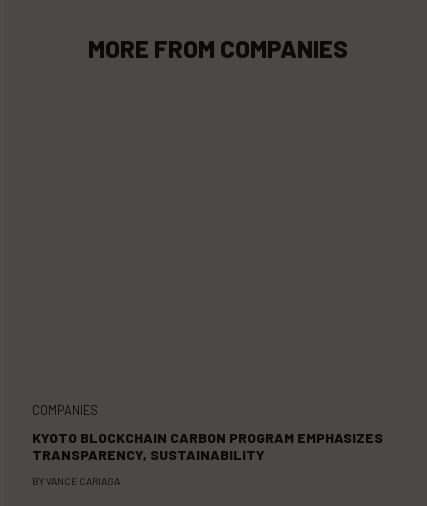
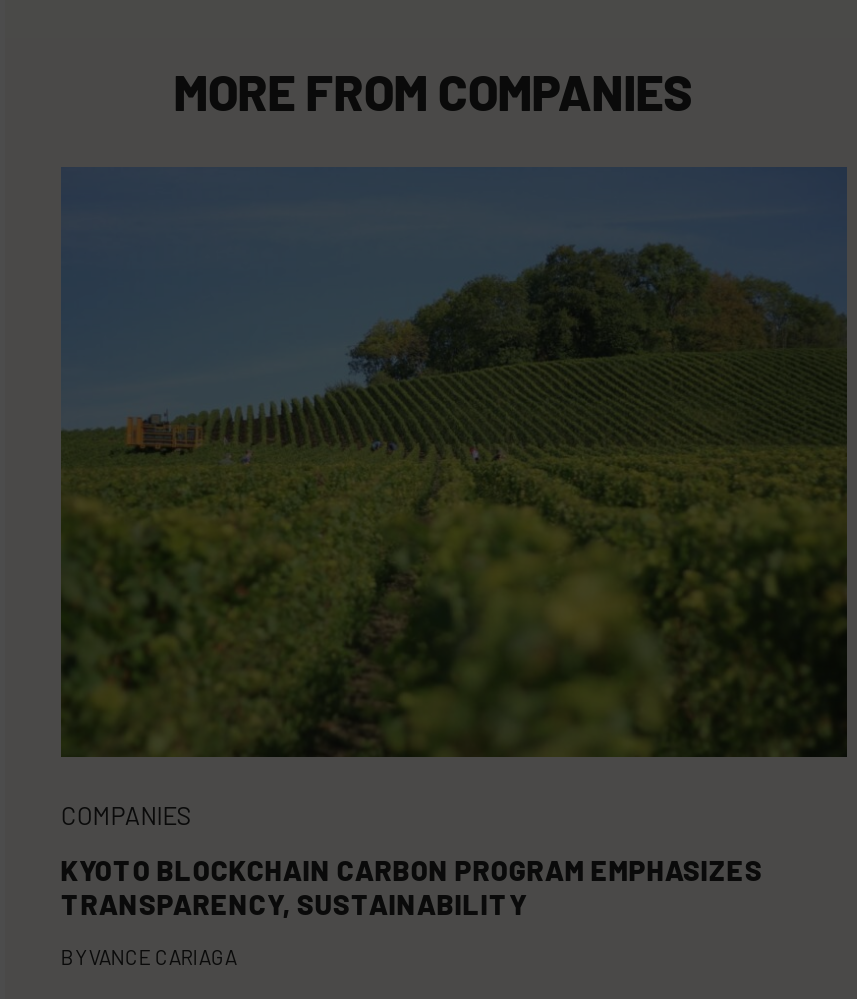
+ [image]
